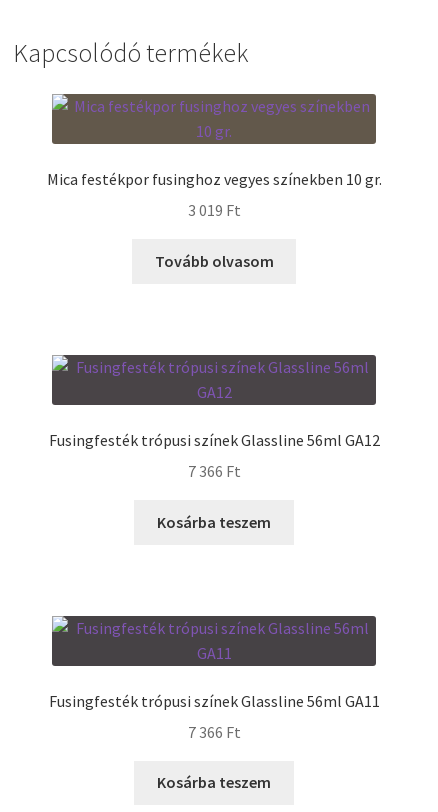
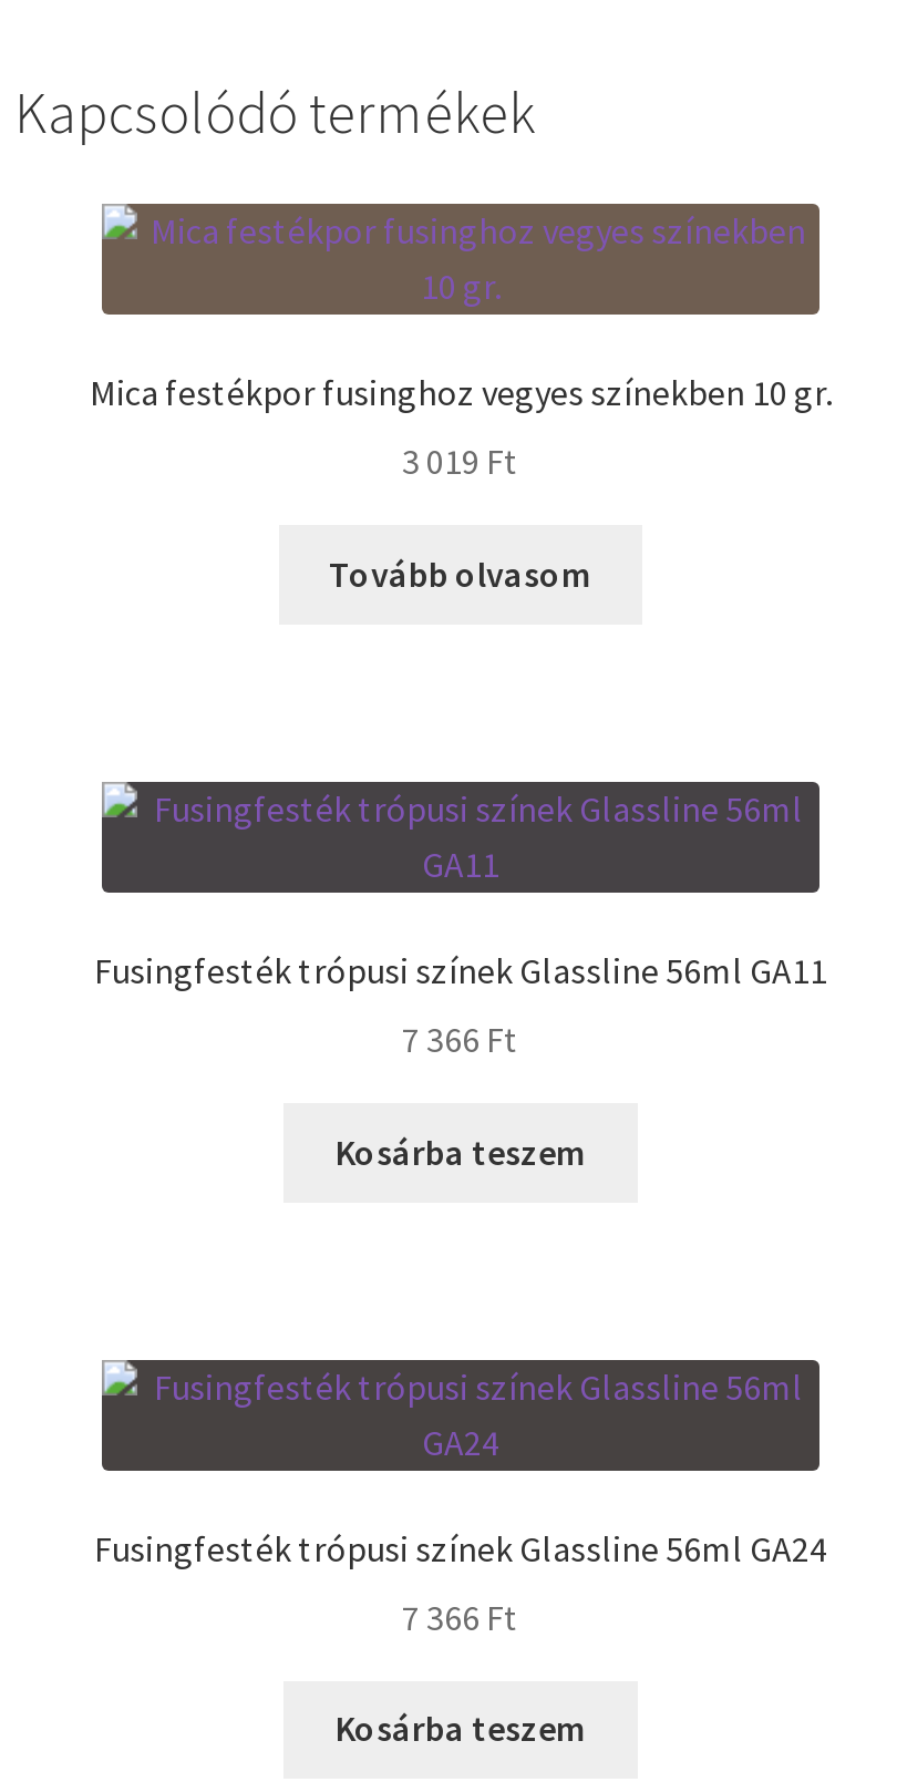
- Fusingfesték trópusi színek Glassline 56ml GA12

+ Fusingfesték trópusi színek Glassline 56ml GA24

moved up: Fusingfesték trópusi színek Glassline 56ml GA11
